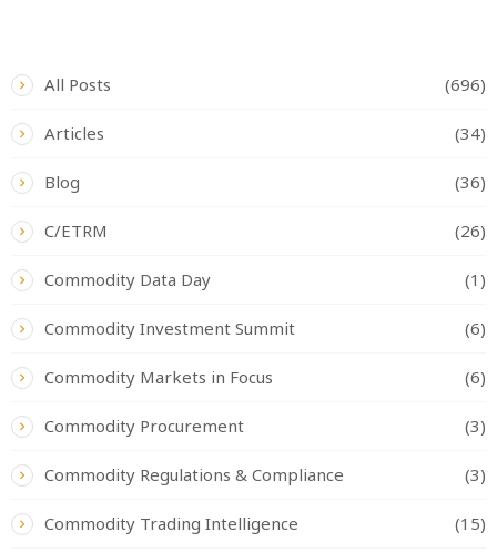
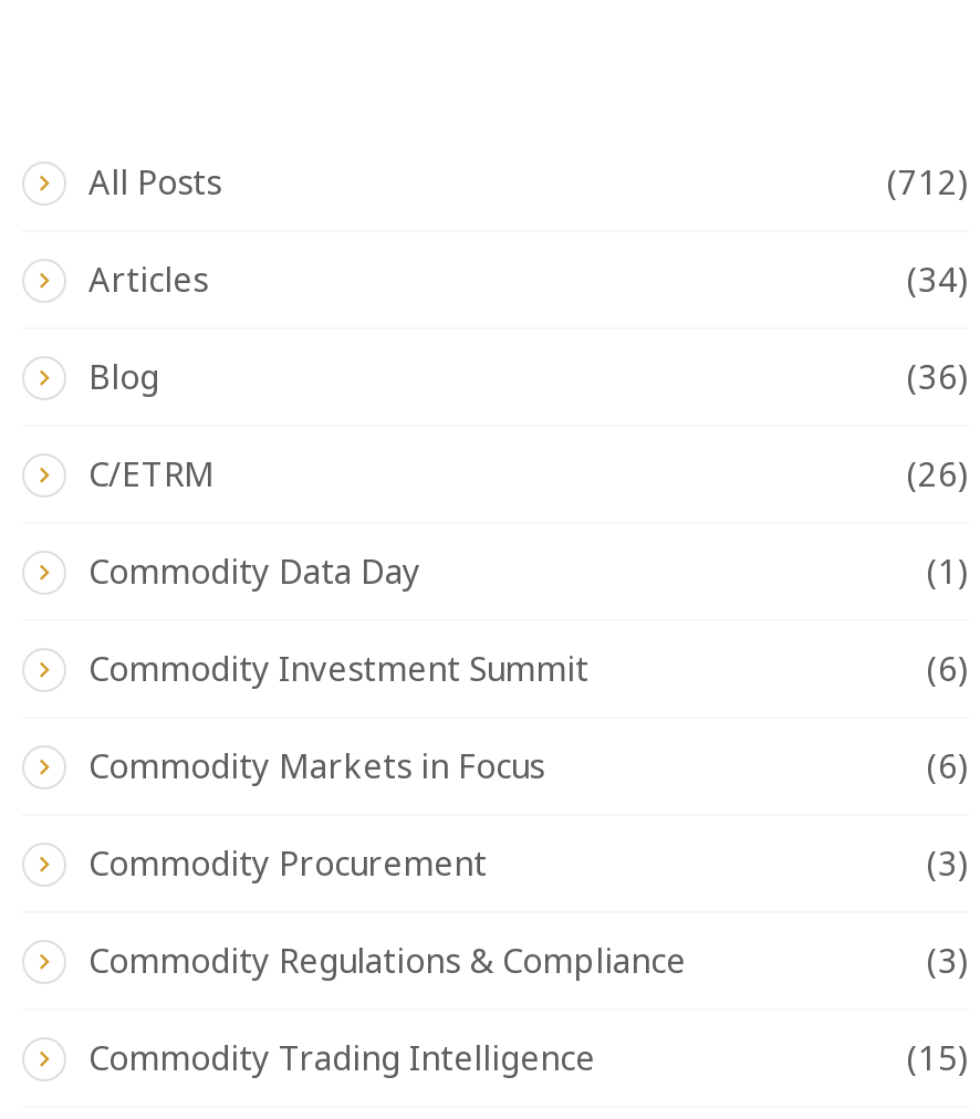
- (696)
+ (712)
